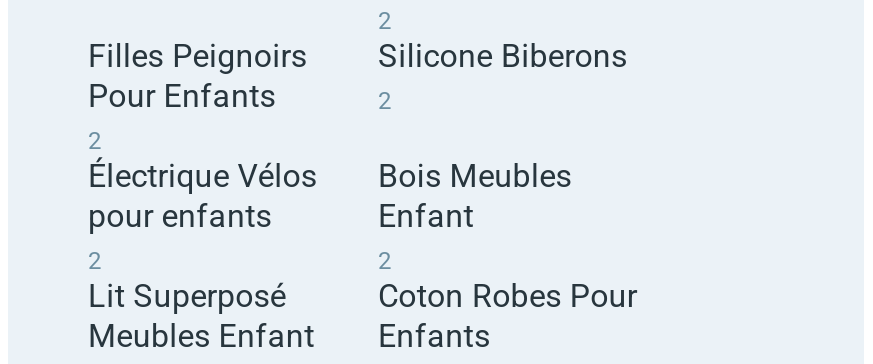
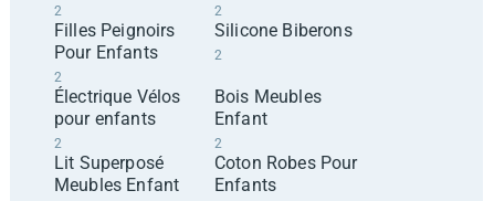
+ 2
